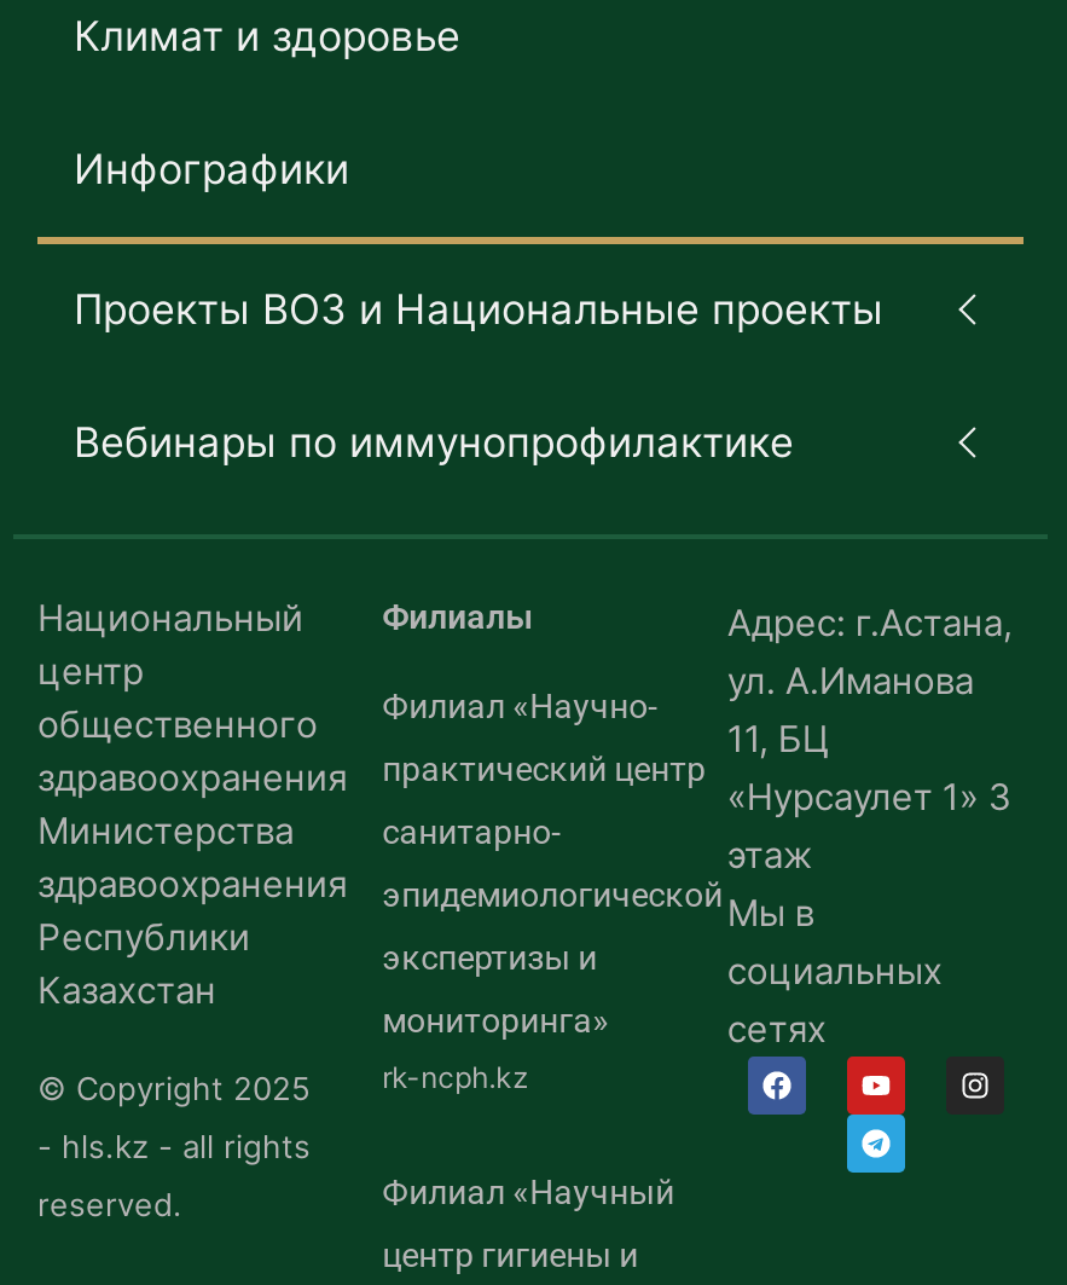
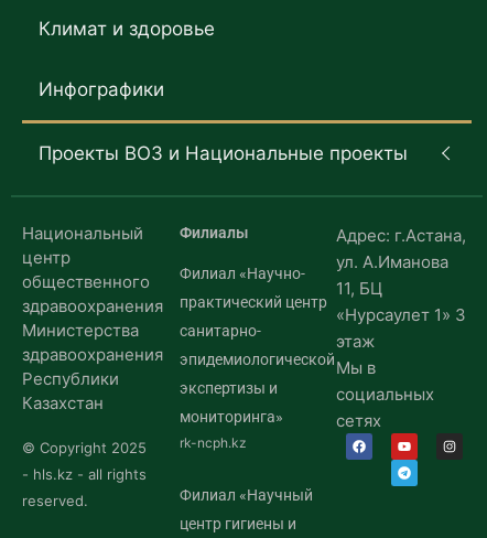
- Вебинары по иммунопрофилактике
